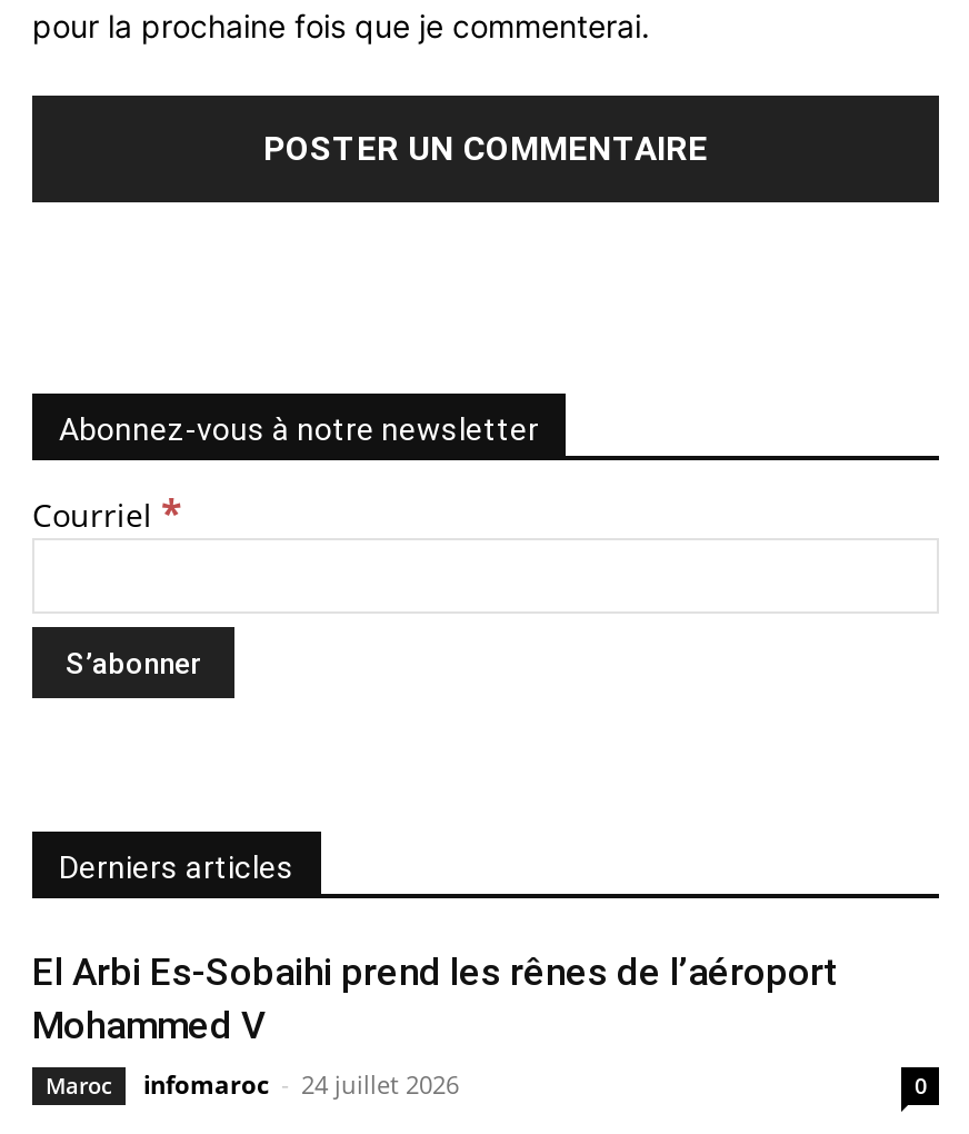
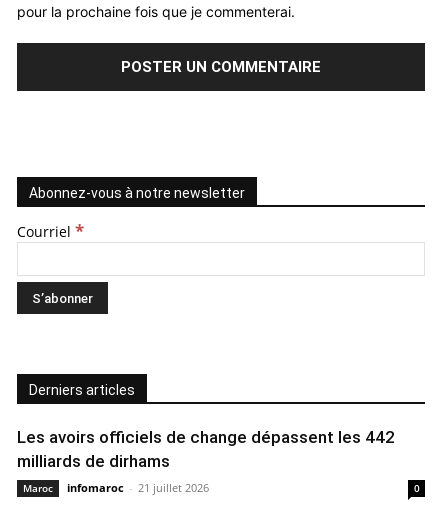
- El Arbi Es-Sobaihi prend les rênes de l’aéroport
- Mohammed V
+ Les avoirs officiels de change dépassent les 442
+ milliards de dirhams

- infomaroc - 24 juillet 2026
+ infomaroc - 21 juillet 2026
